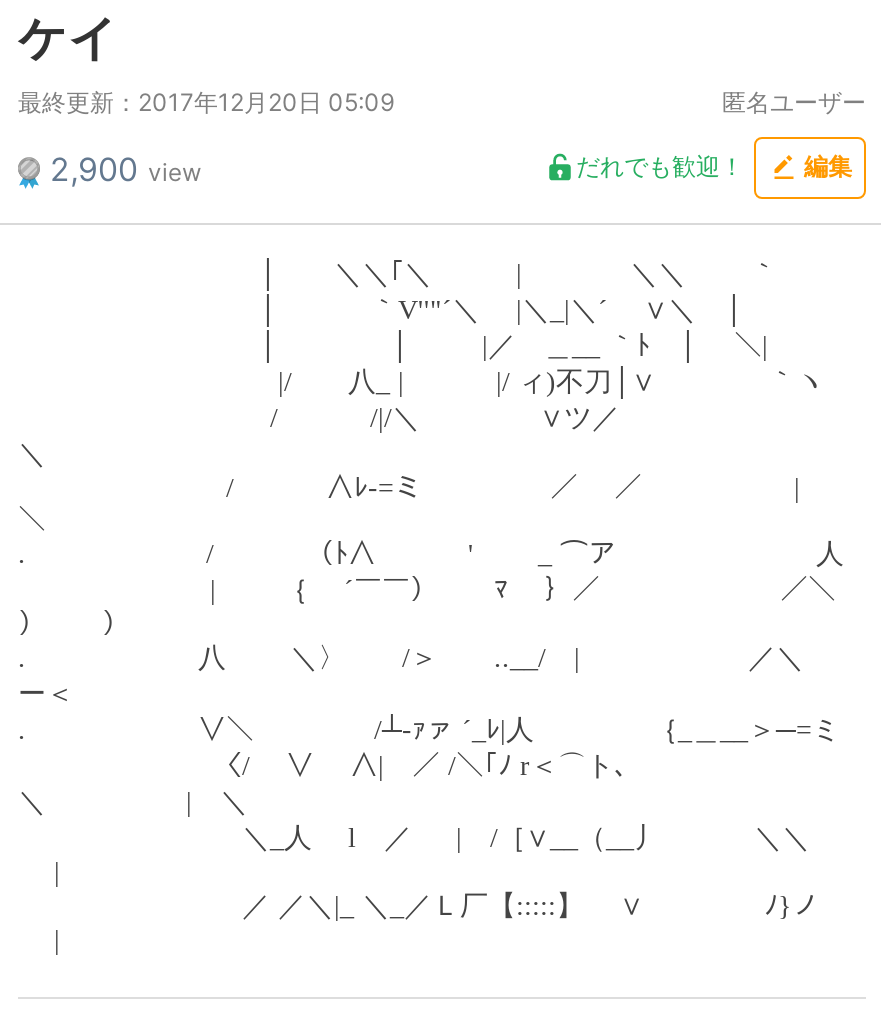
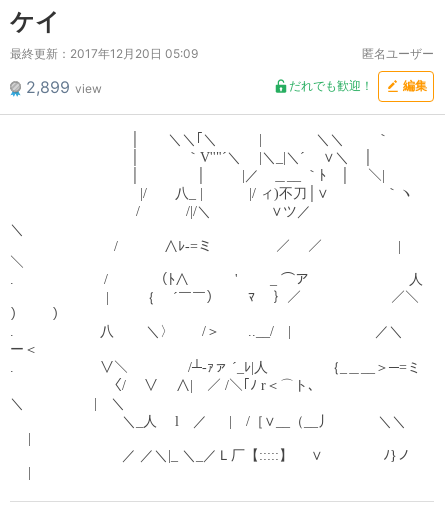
- 2,900 view
+ 2,899 view
